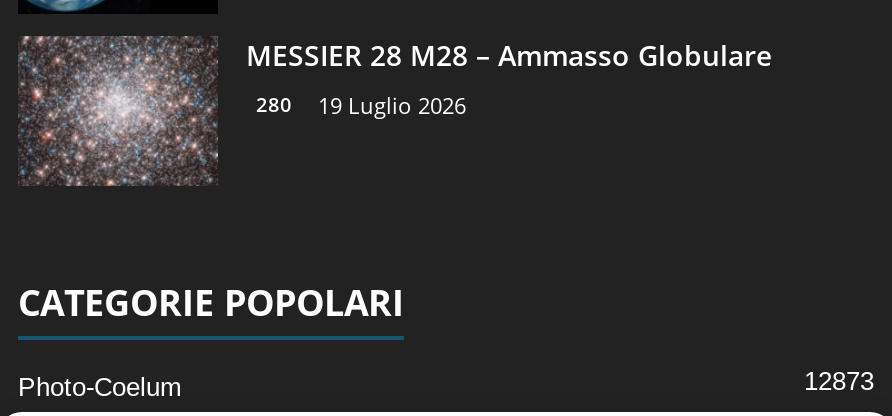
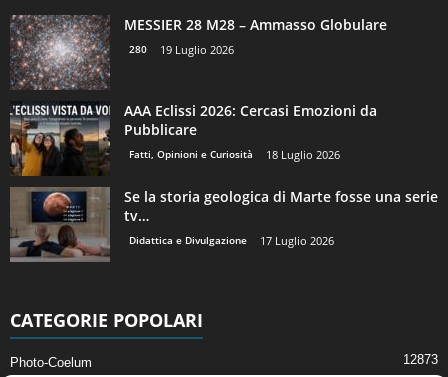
+ [image]
+ AAA Eclissi 2026: Cercasi Emozioni da
+ Pubblicare
+ Fatti, Opinioni e Curiosità
+ 18 Luglio 2026
+ Se la storia geologica di Marte fosse una serie
+ tv…
+ Didattica e Divulgazione
+ 17 Luglio 2026

+ [image]
